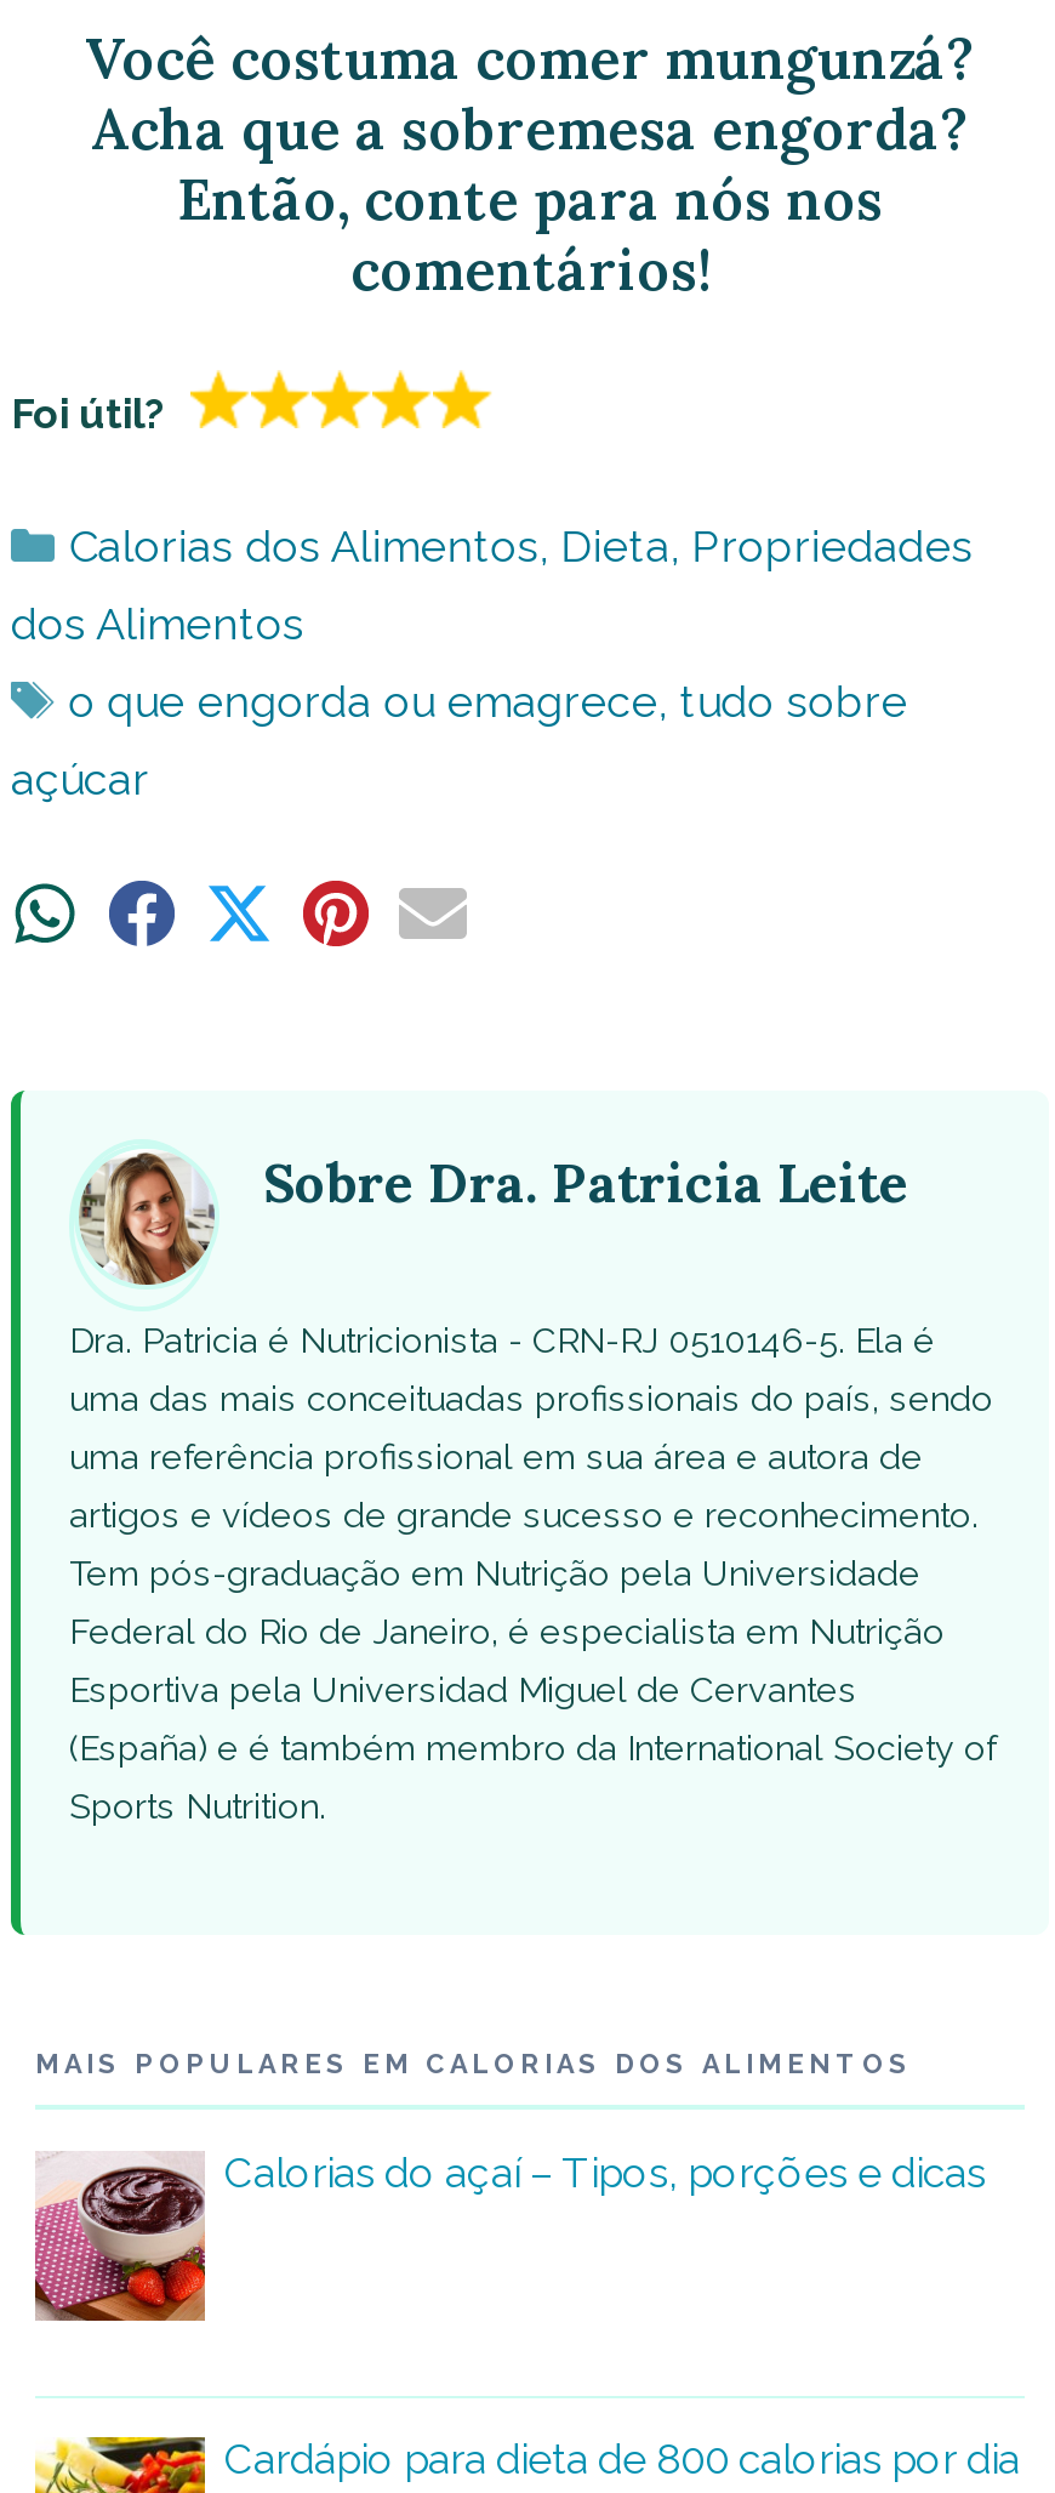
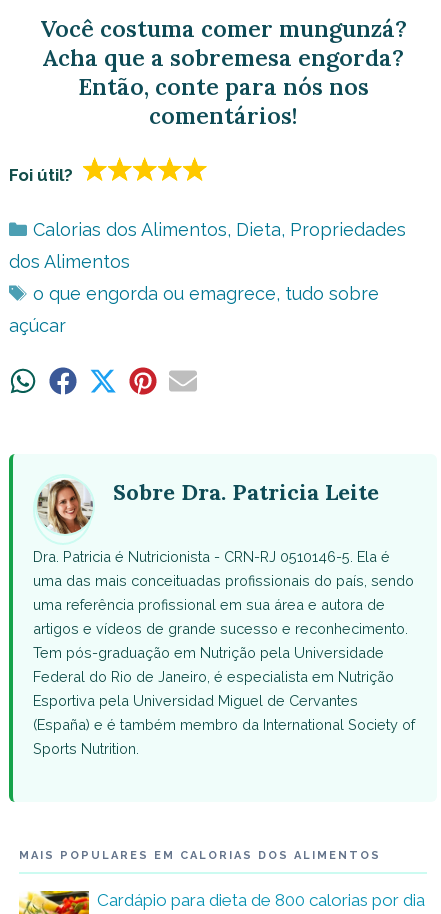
- [image]
- Calorias do açaí – Tipos, porções e dicas
